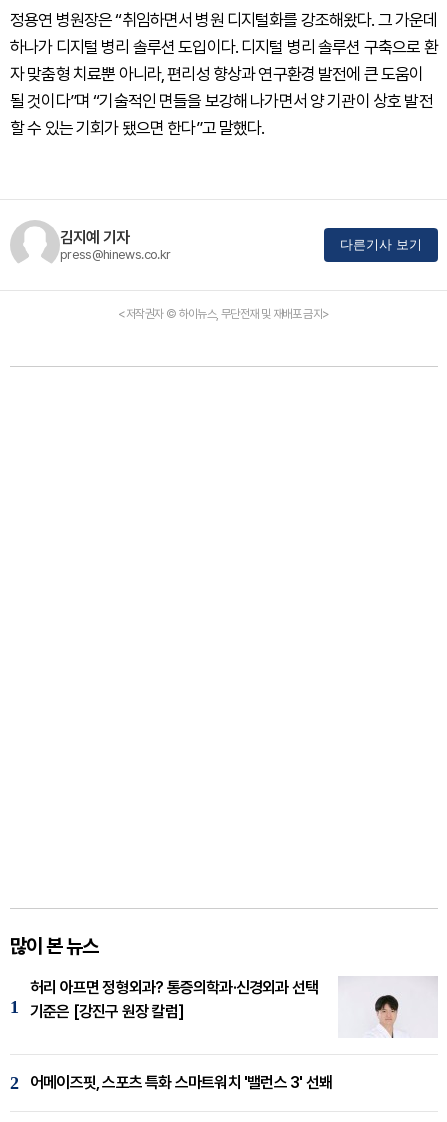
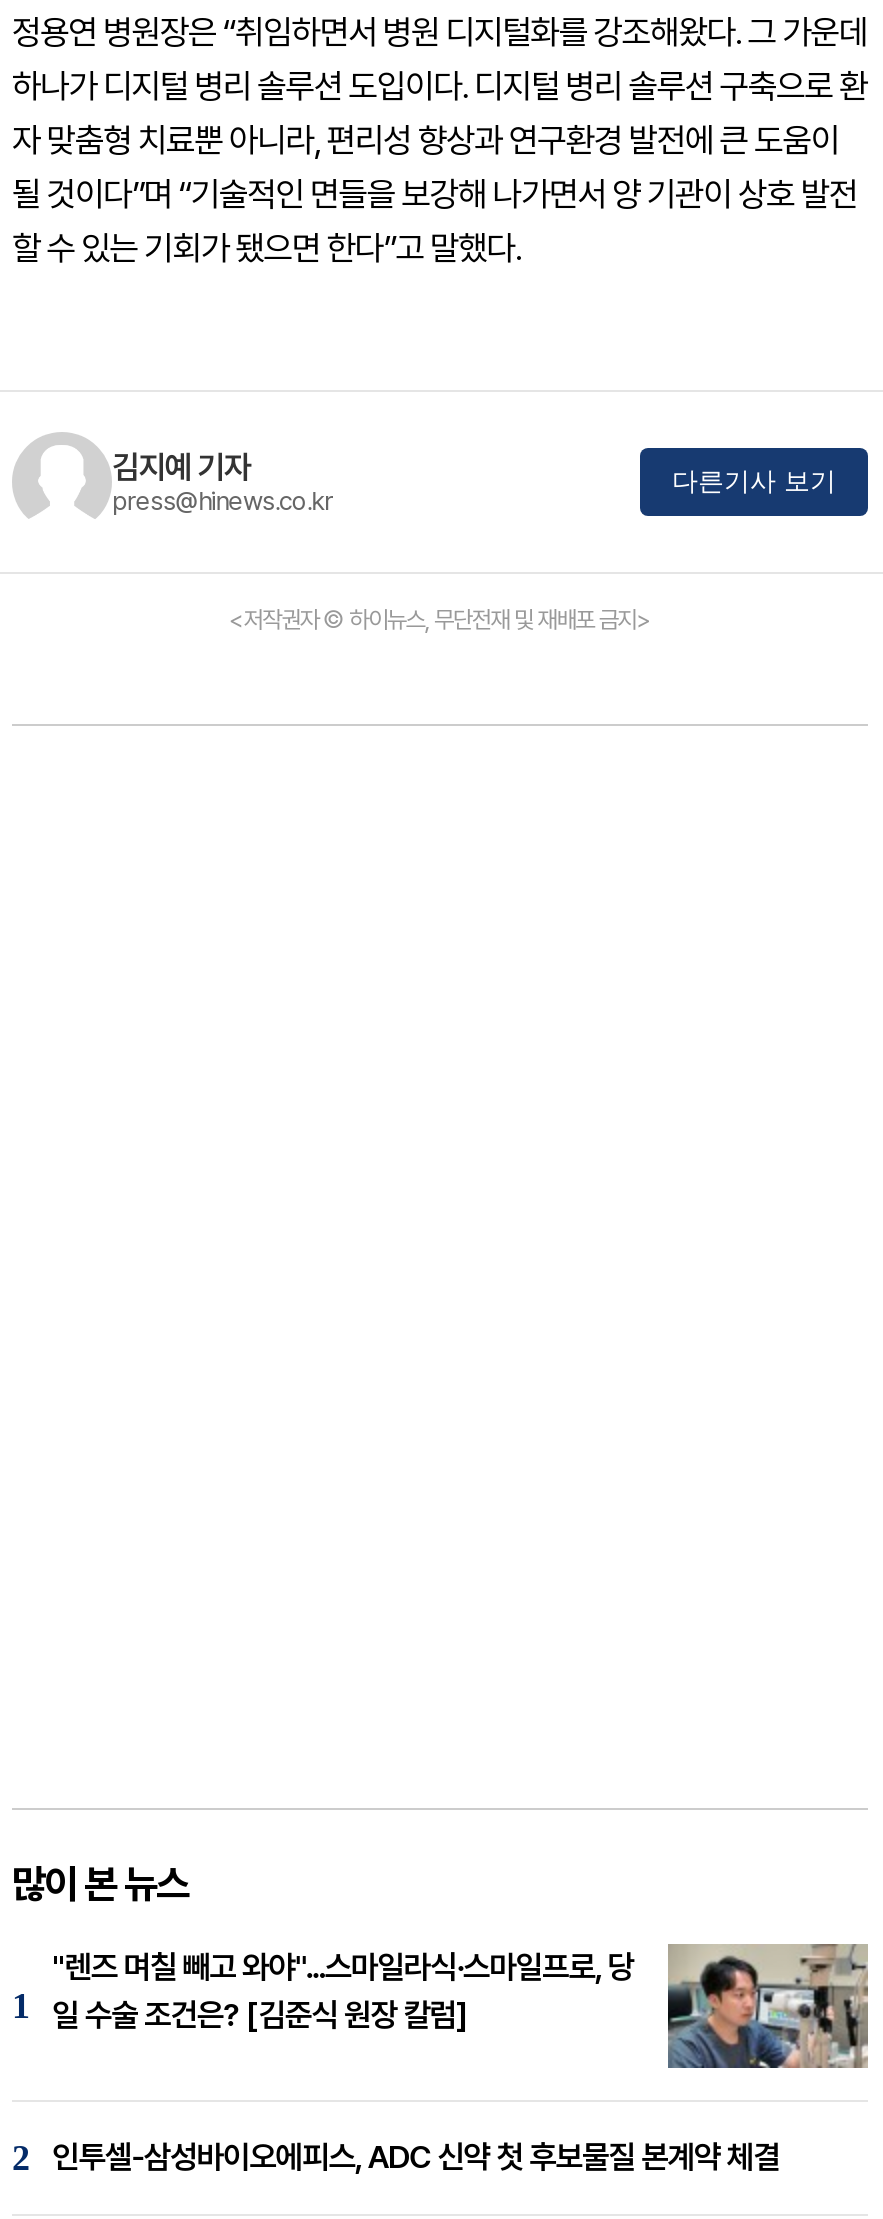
- [image]
- 허리 아프면 정형외과? 통증의학과·신경외과 선택
- 기준은 [강진구 원장 칼럼]
+ [image]
+ "렌즈 며칠 빼고 와야"...스마일라식·스마일프로, 당
+ 일 수술 조건은? [김준식 원장 칼럼]

- 어메이즈핏, 스포츠 특화 스마트워치 '밸런스 3' 선봬
+ 인투셀-삼성바이오에피스, ADC 신약 첫 후보물질 본계약 체결
